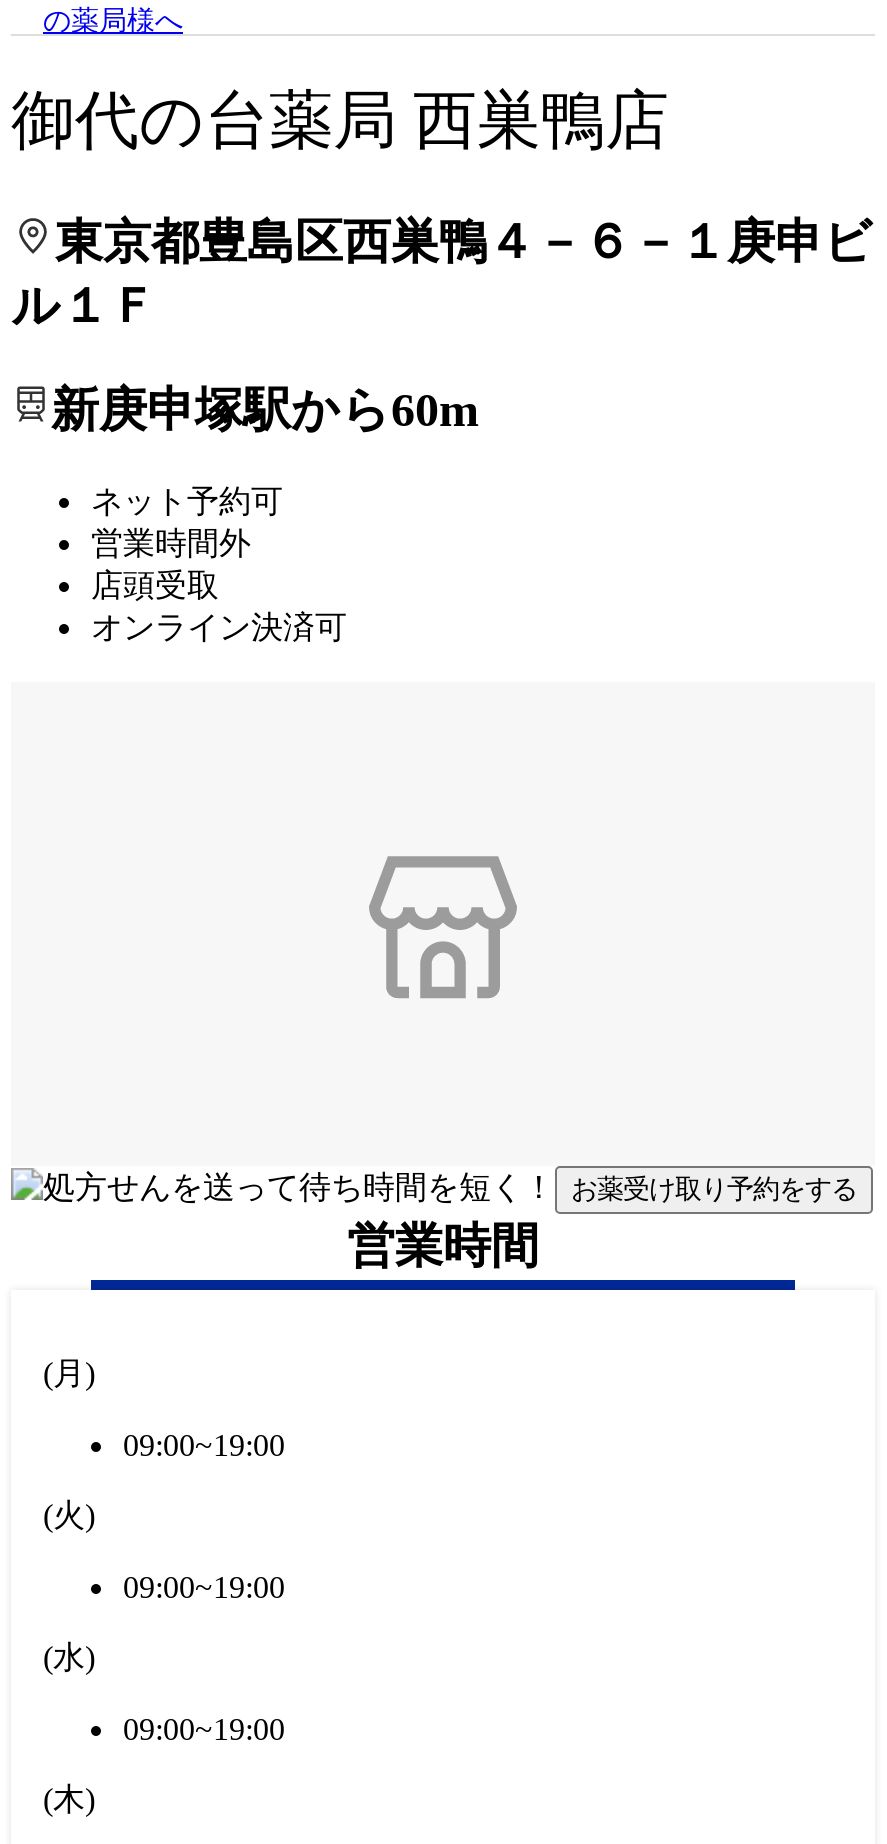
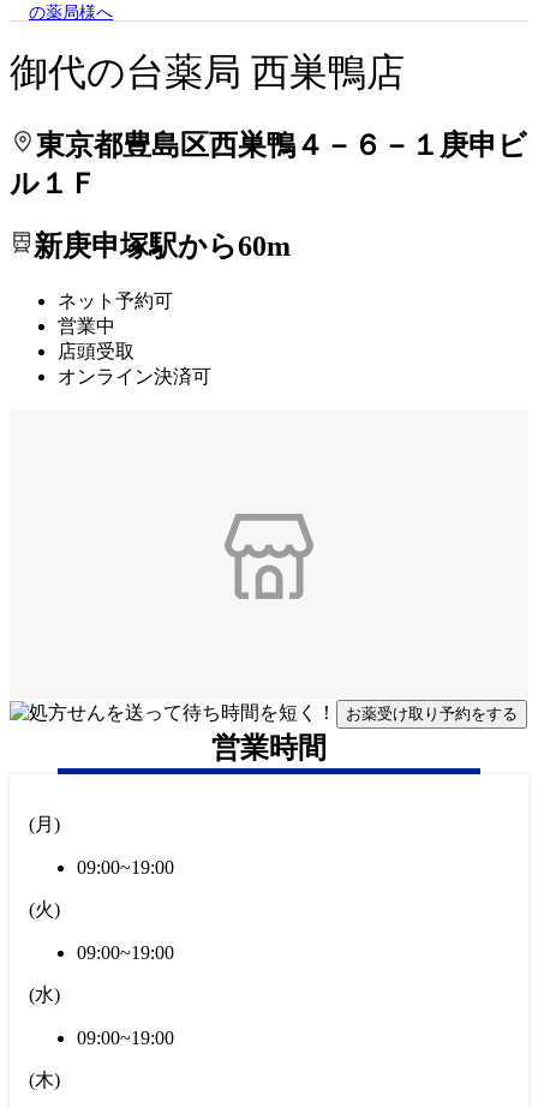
- 営業時間外
+ 営業中
